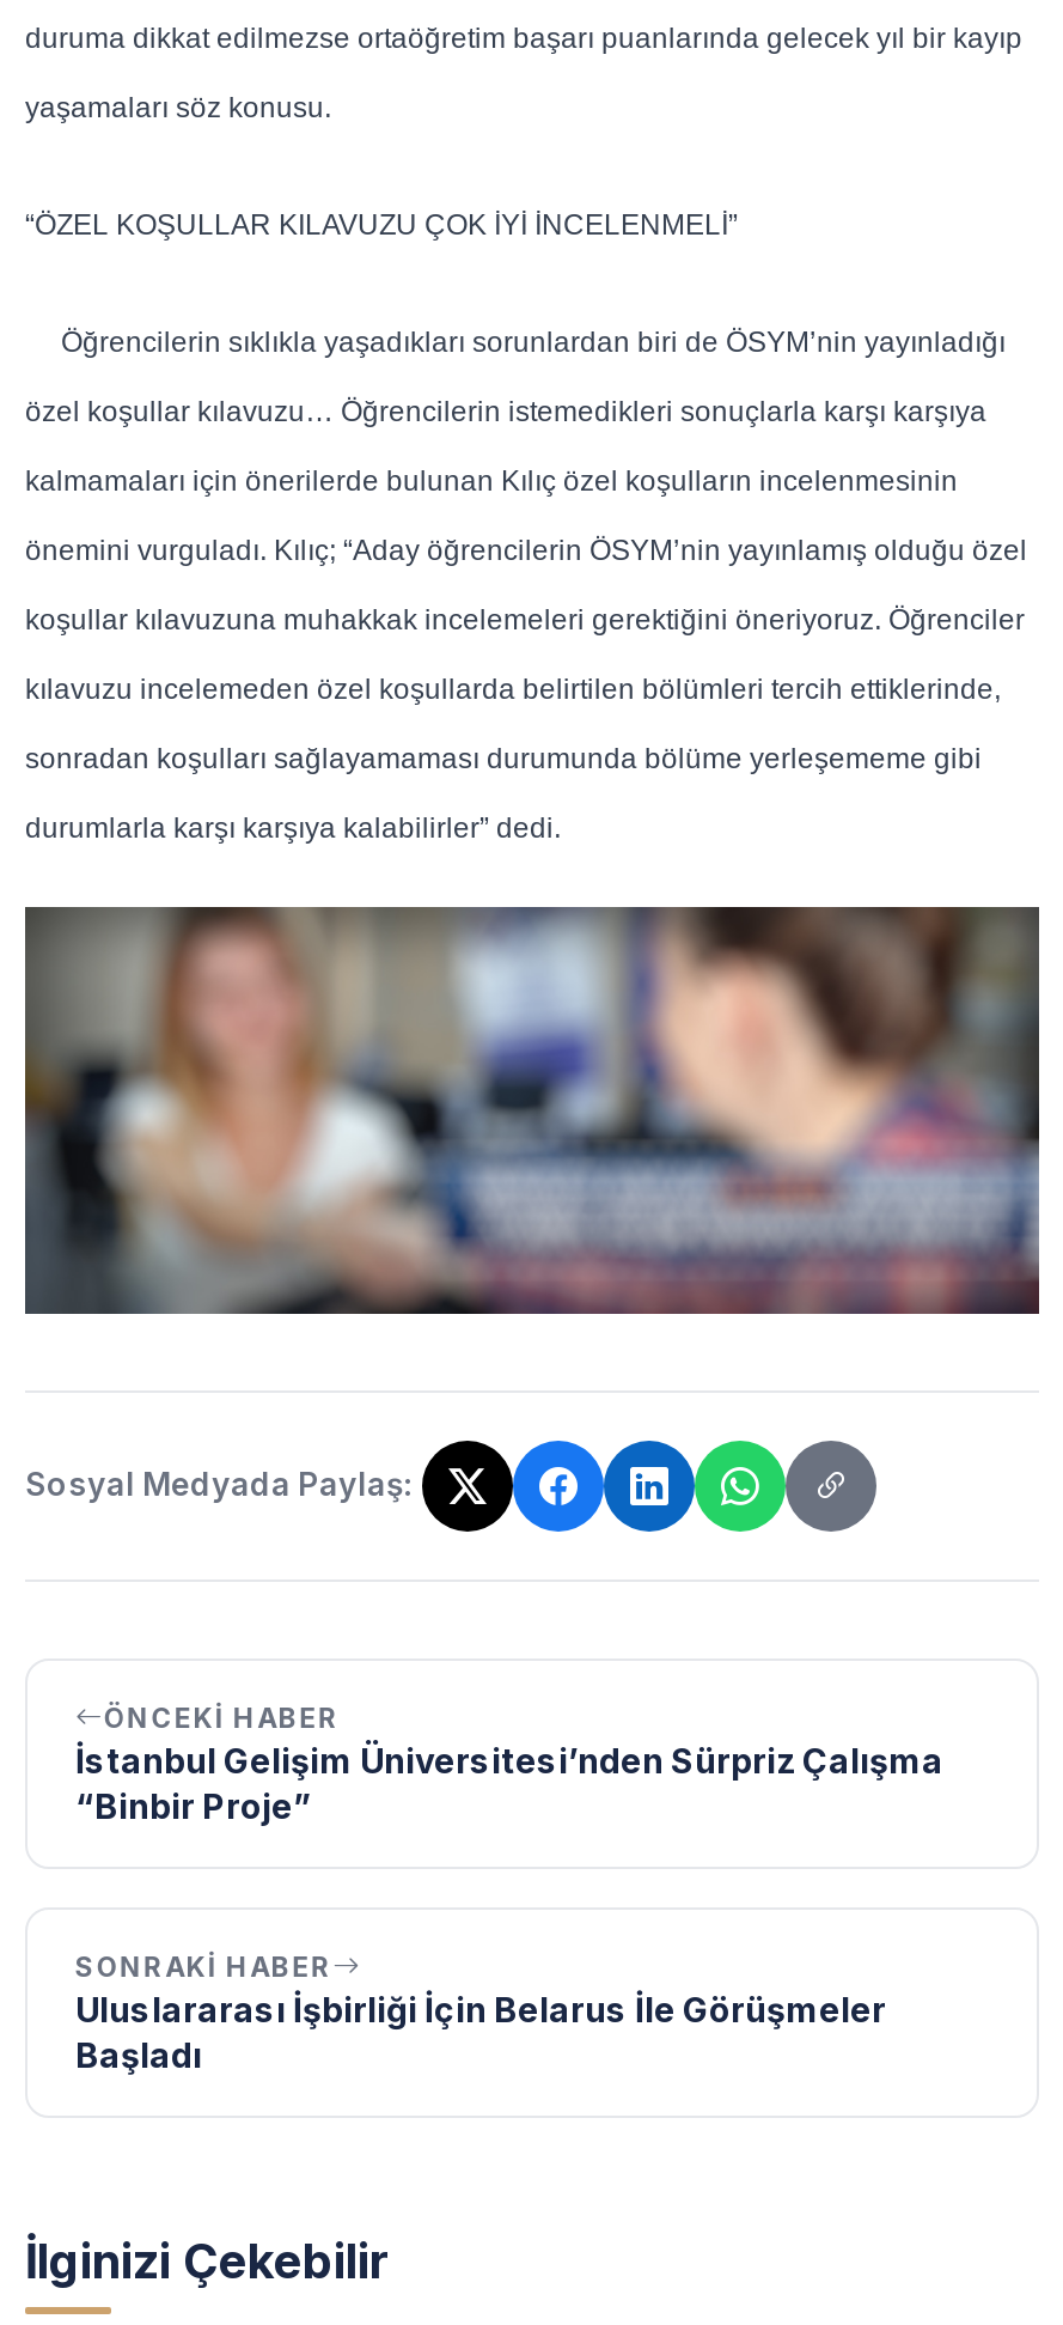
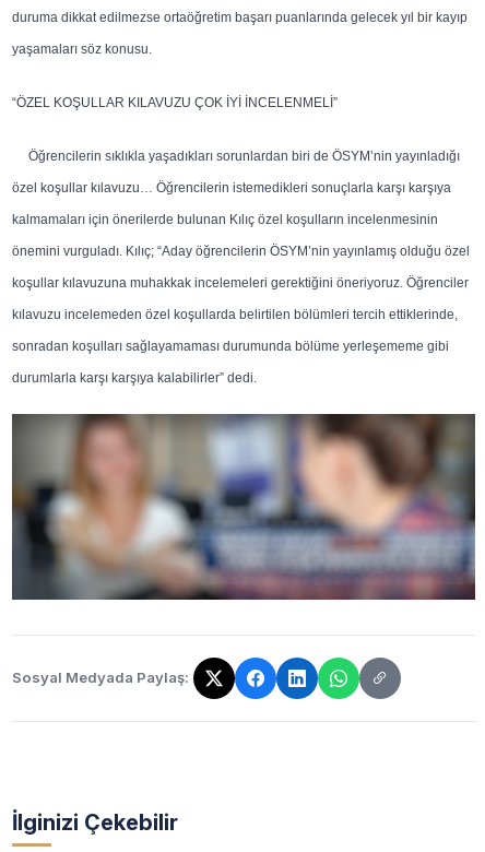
- ÖNCEKI HABER
- İstanbul Gelişim Üniversitesi’nden Sürpriz Çalışma
- “Binbir Proje”

- SONRAKI HABER
- Uluslararası İşbirliği İçin Belarus İle Görüşmeler
- Başladı
